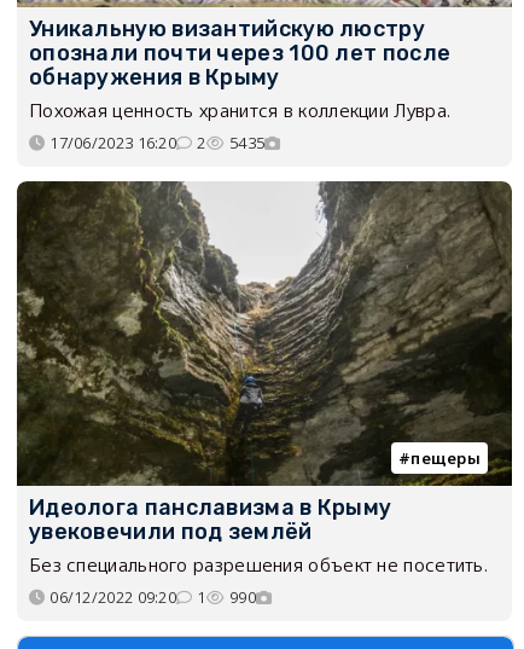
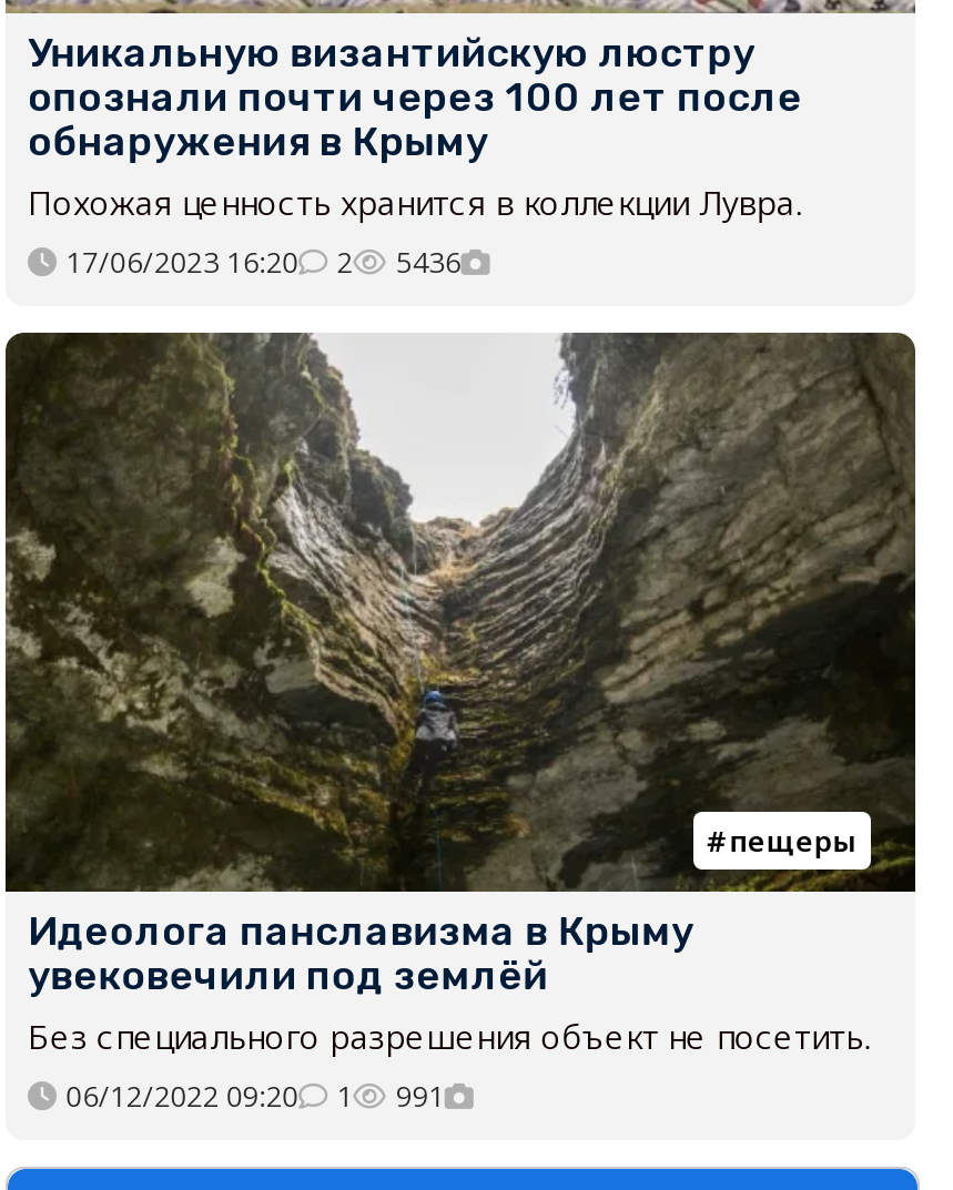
- 17/06/2023 16:20 2 5435
+ 17/06/2023 16:20 2 5436

- 06/12/2022 09:20 1 990
+ 06/12/2022 09:20 1 991
